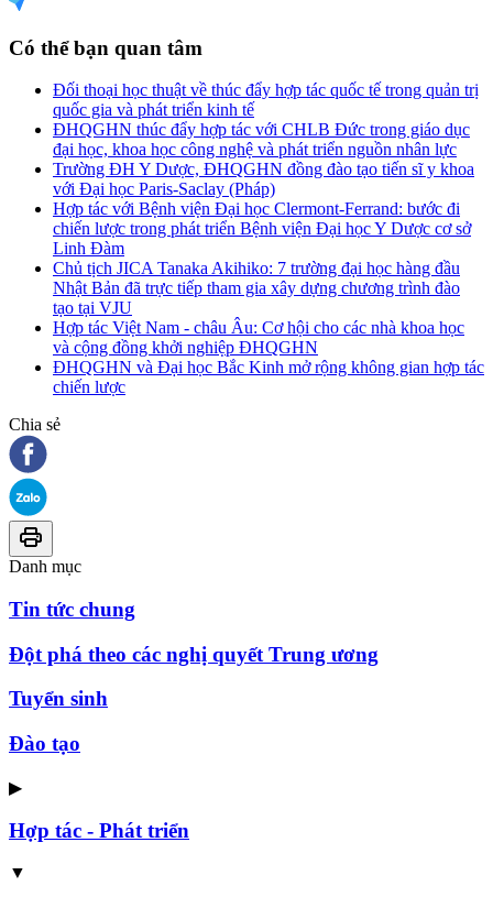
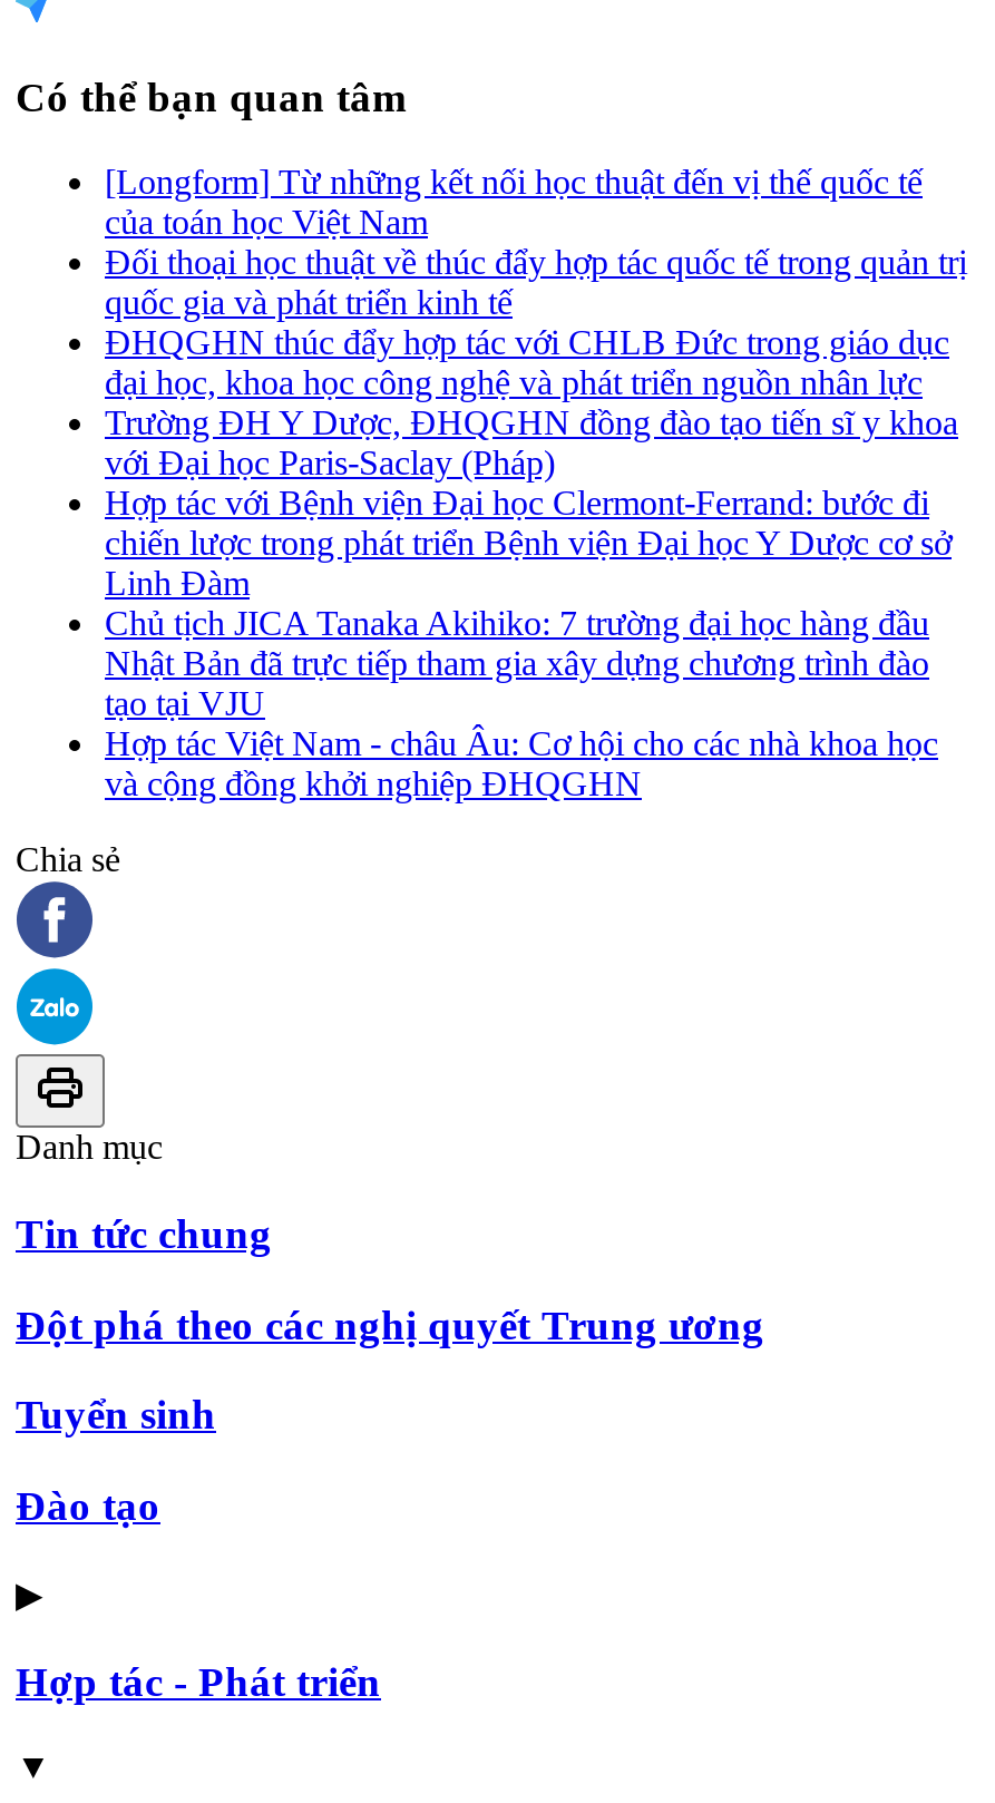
+ [Longform] Từ những kết nối học thuật đến vị thế quốc tế
+ của toán học Việt Nam

moved down: Đối thoại học thuật về thúc đẩy hợp tác quốc tế trong quản trị | quốc gia và phát triển kinh tế | ĐHQGHN thúc đẩy hợp tác với CHLB Đức trong giáo dục | ... | Hợp tác Việt Nam - châu Âu: Cơ hội cho các nhà khoa học | và cộng đồng khởi nghiệp ĐHQGHN

- ĐHQGHN và Đại học Bắc Kinh mở rộng không gian hợp tác
- chiến lược
